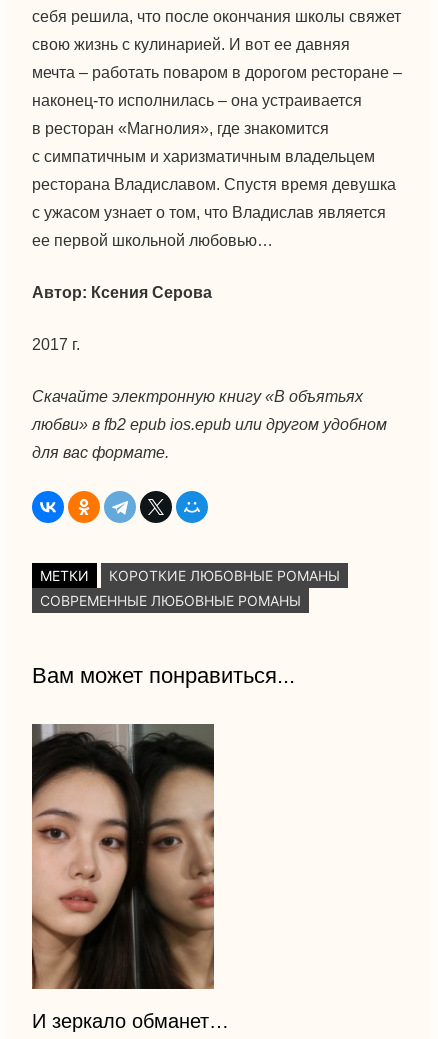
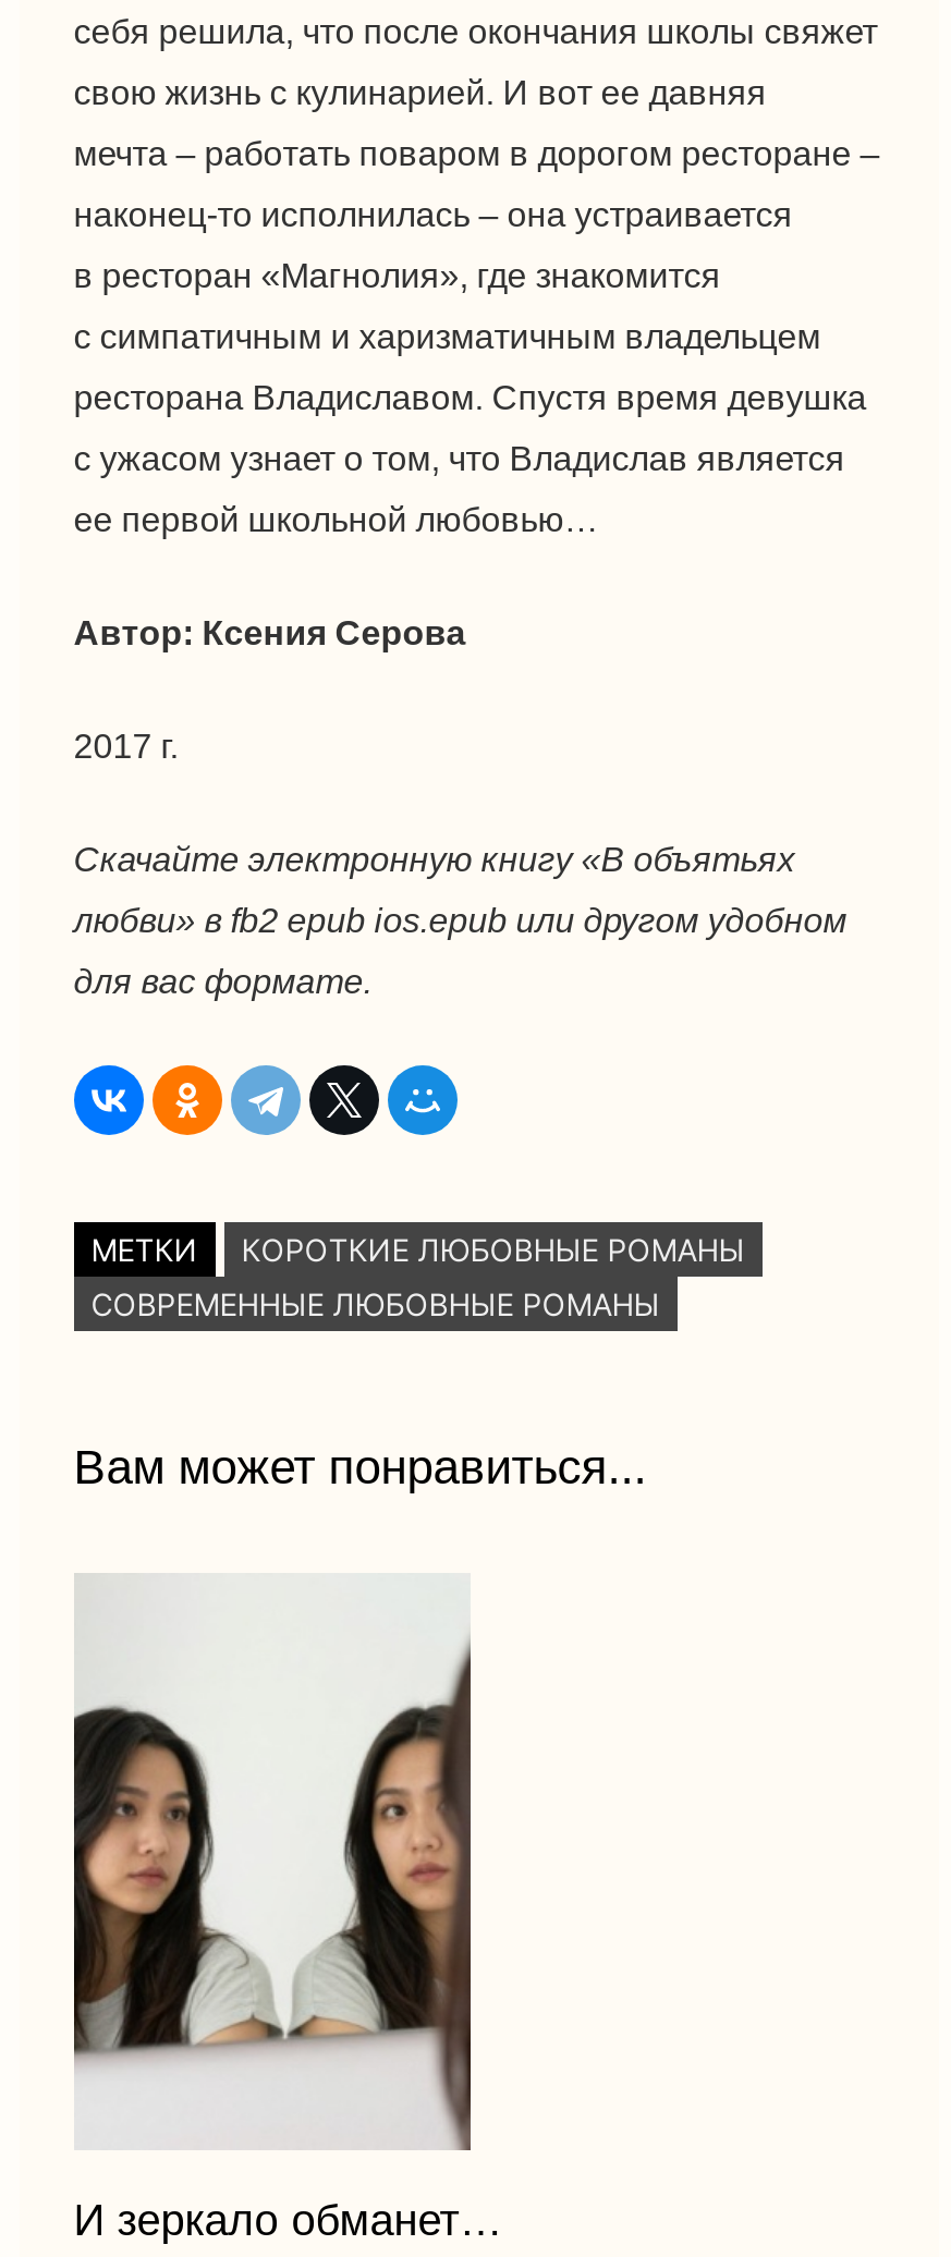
- [image]
+ [image]
